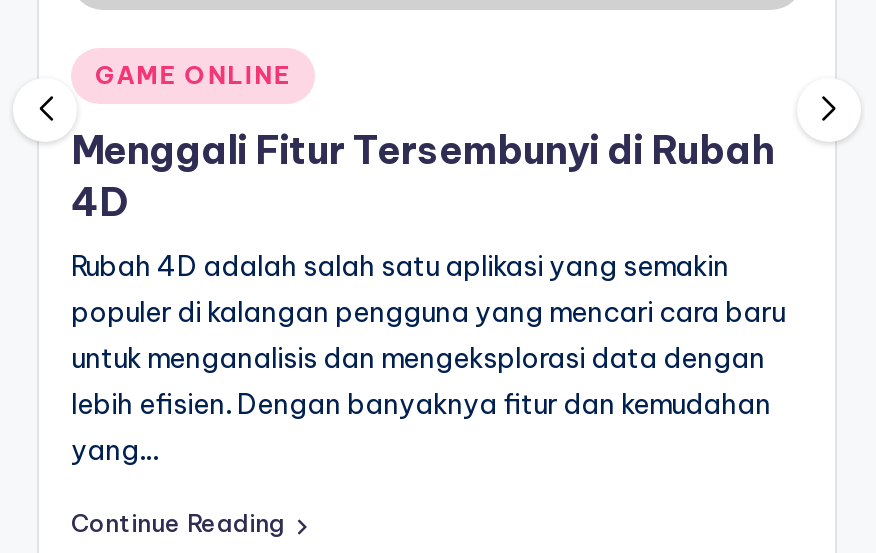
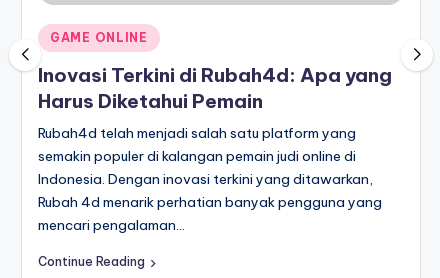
- Menggali Fitur Tersembunyi di Rubah
- 4D
+ Inovasi Terkini di Rubah4d: Apa yang
+ Harus Diketahui Pemain

- Rubah 4D adalah salah satu aplikasi yang semakin
- populer di kalangan pengguna yang mencari cara baru
- untuk menganalisis dan mengeksplorasi data dengan
- lebih efisien. Dengan banyaknya fitur dan kemudahan
- yang…
+ Rubah4d telah menjadi salah satu platform yang
+ semakin populer di kalangan pemain judi online di
+ Indonesia. Dengan inovasi terkini yang ditawarkan,
+ Rubah 4d menarik perhatian banyak pengguna yang
+ mencari pengalaman…
